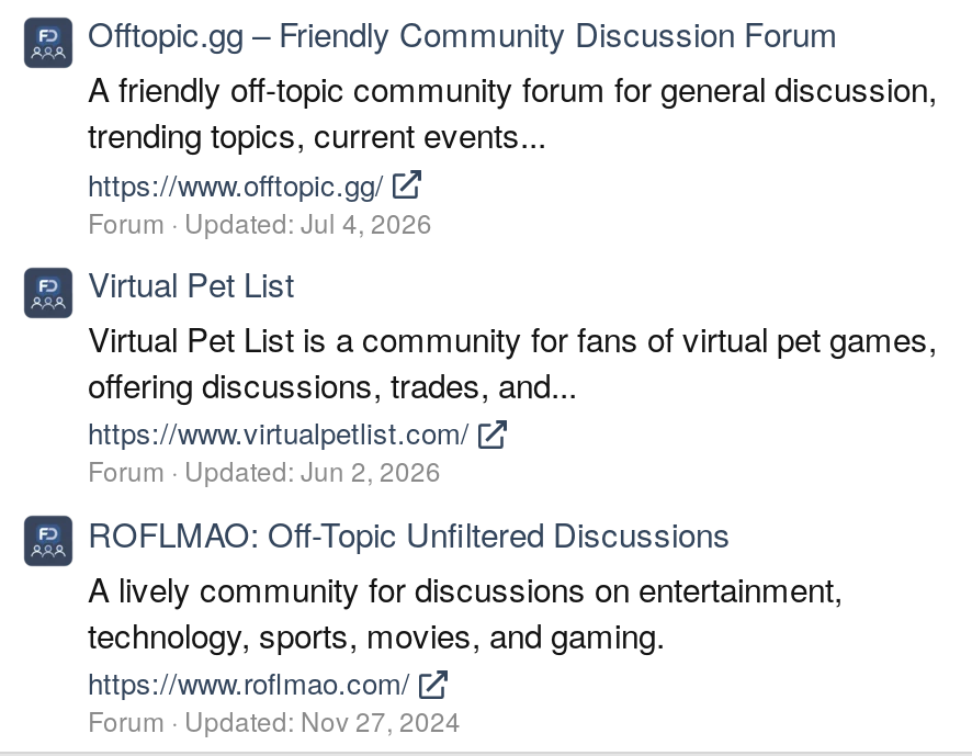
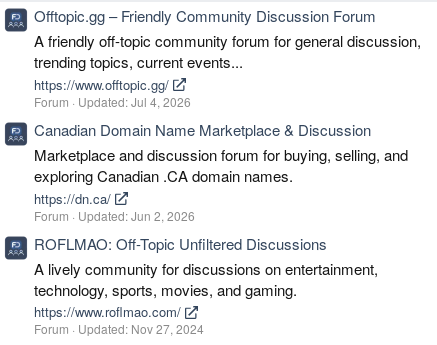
- Virtual Pet List
- Virtual Pet List is a community for fans of virtual pet games,
- offering discussions, trades, and...
- https://www.virtualpetlist.com/
+ Canadian Domain Name Marketplace & Discussion
+ Marketplace and discussion forum for buying, selling, and
+ exploring Canadian .CA domain names.
+ https://dn.ca/
